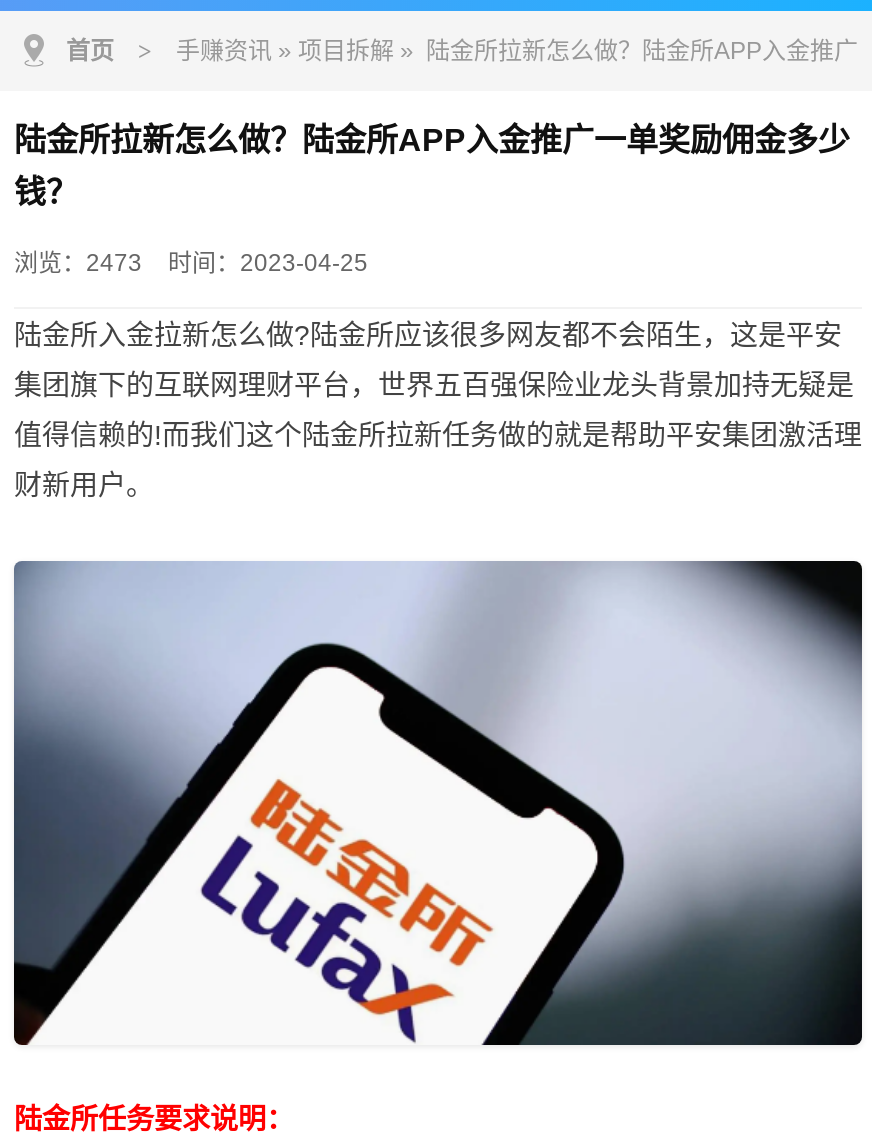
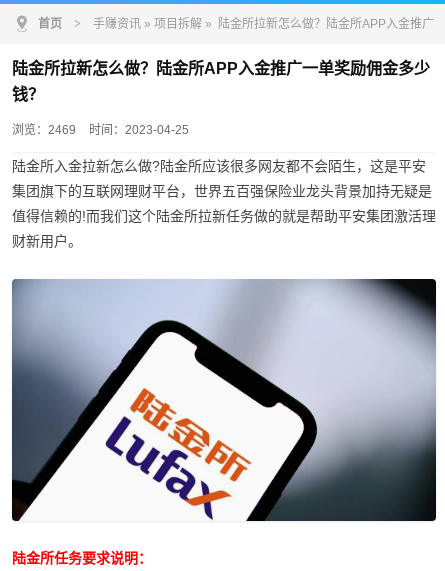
- 浏览：2473 时间：2023-04-25
+ 浏览：2469 时间：2023-04-25
